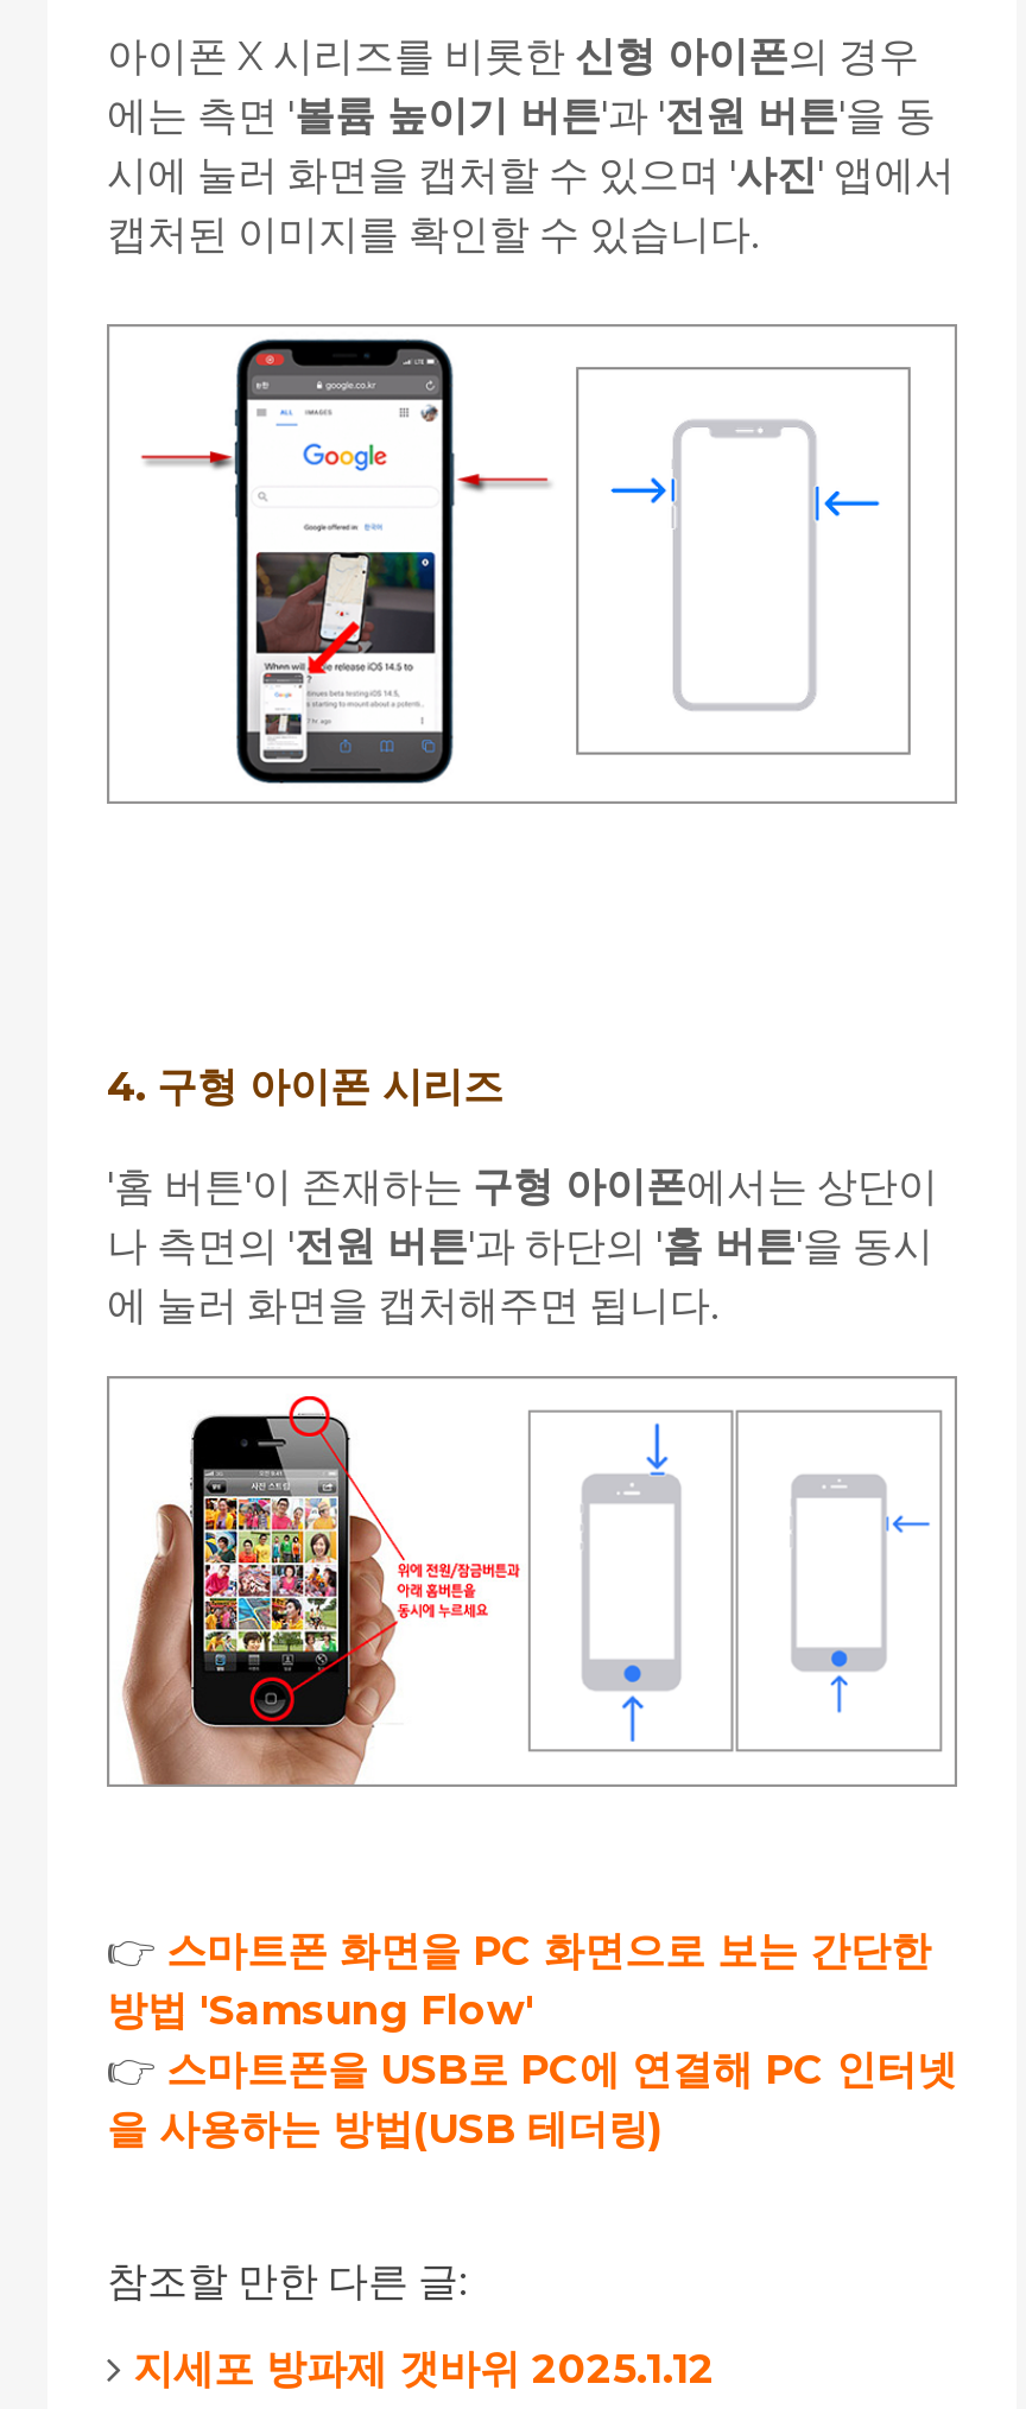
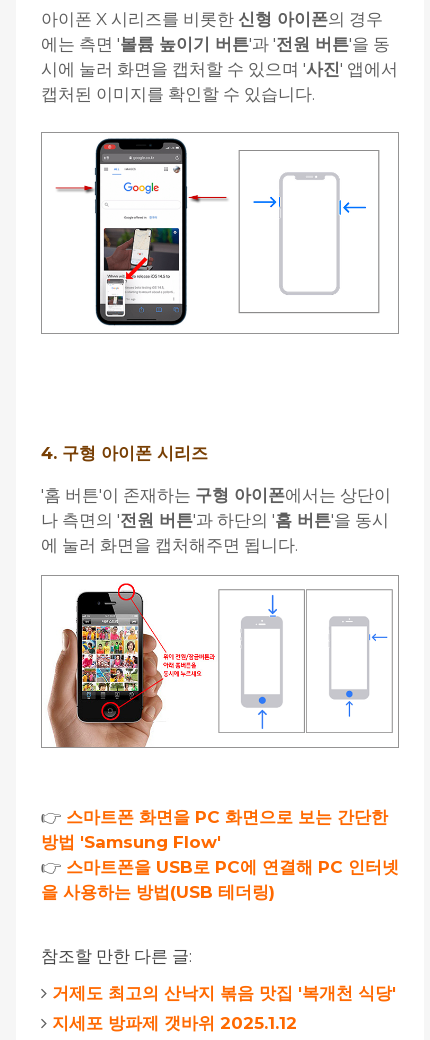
+ 거제도 최고의 산낙지 볶음 맛집 '복개천 식당'
